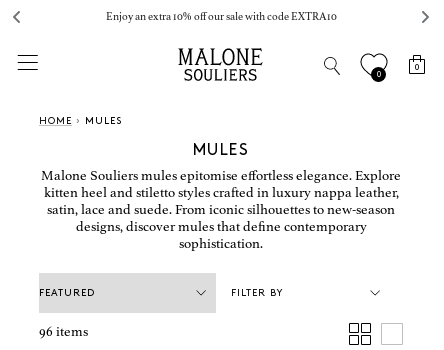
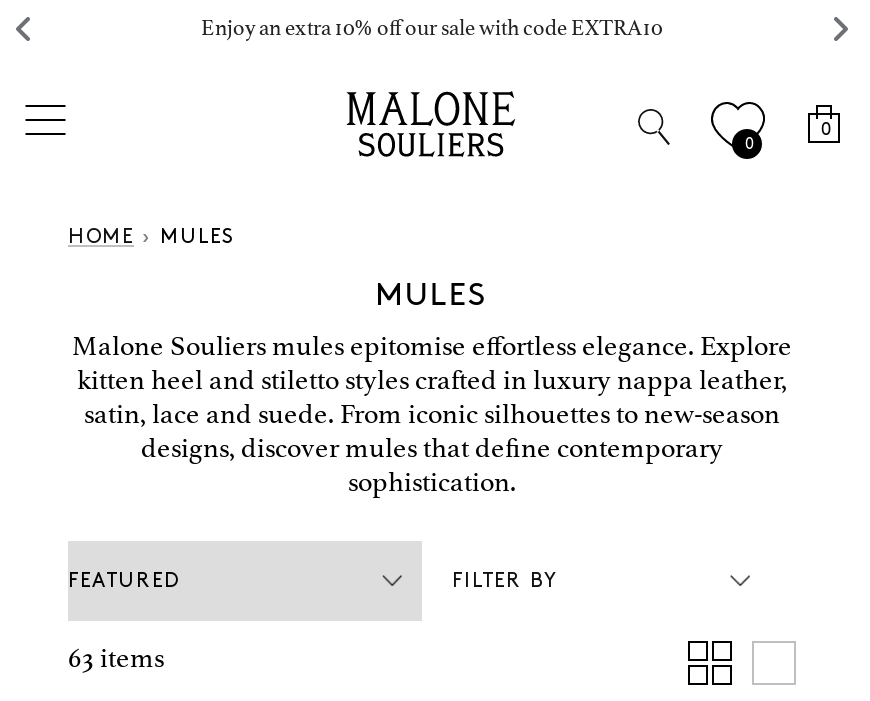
- 96 items
+ 63 items
